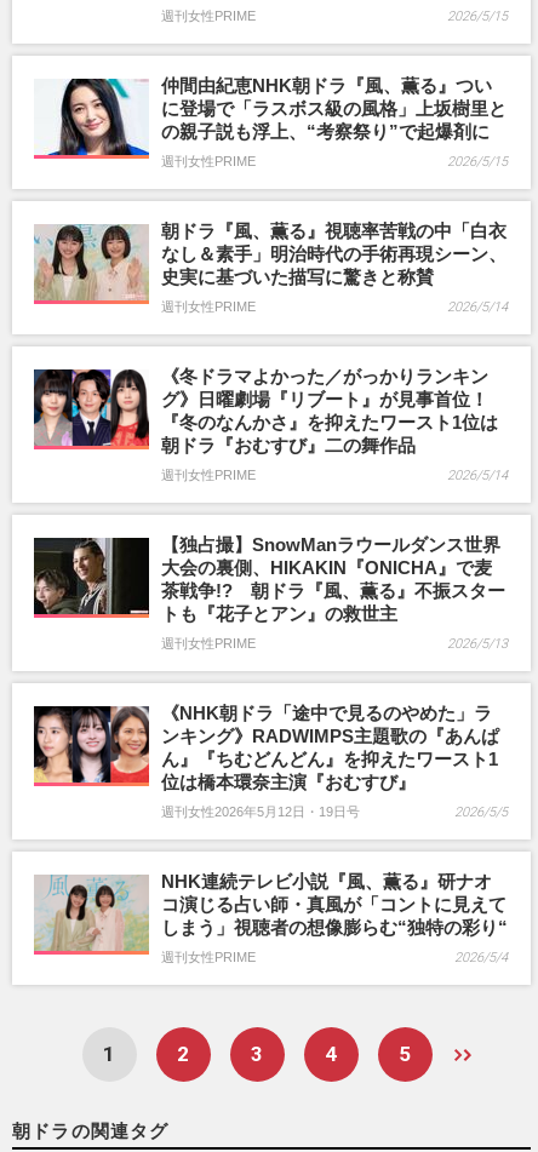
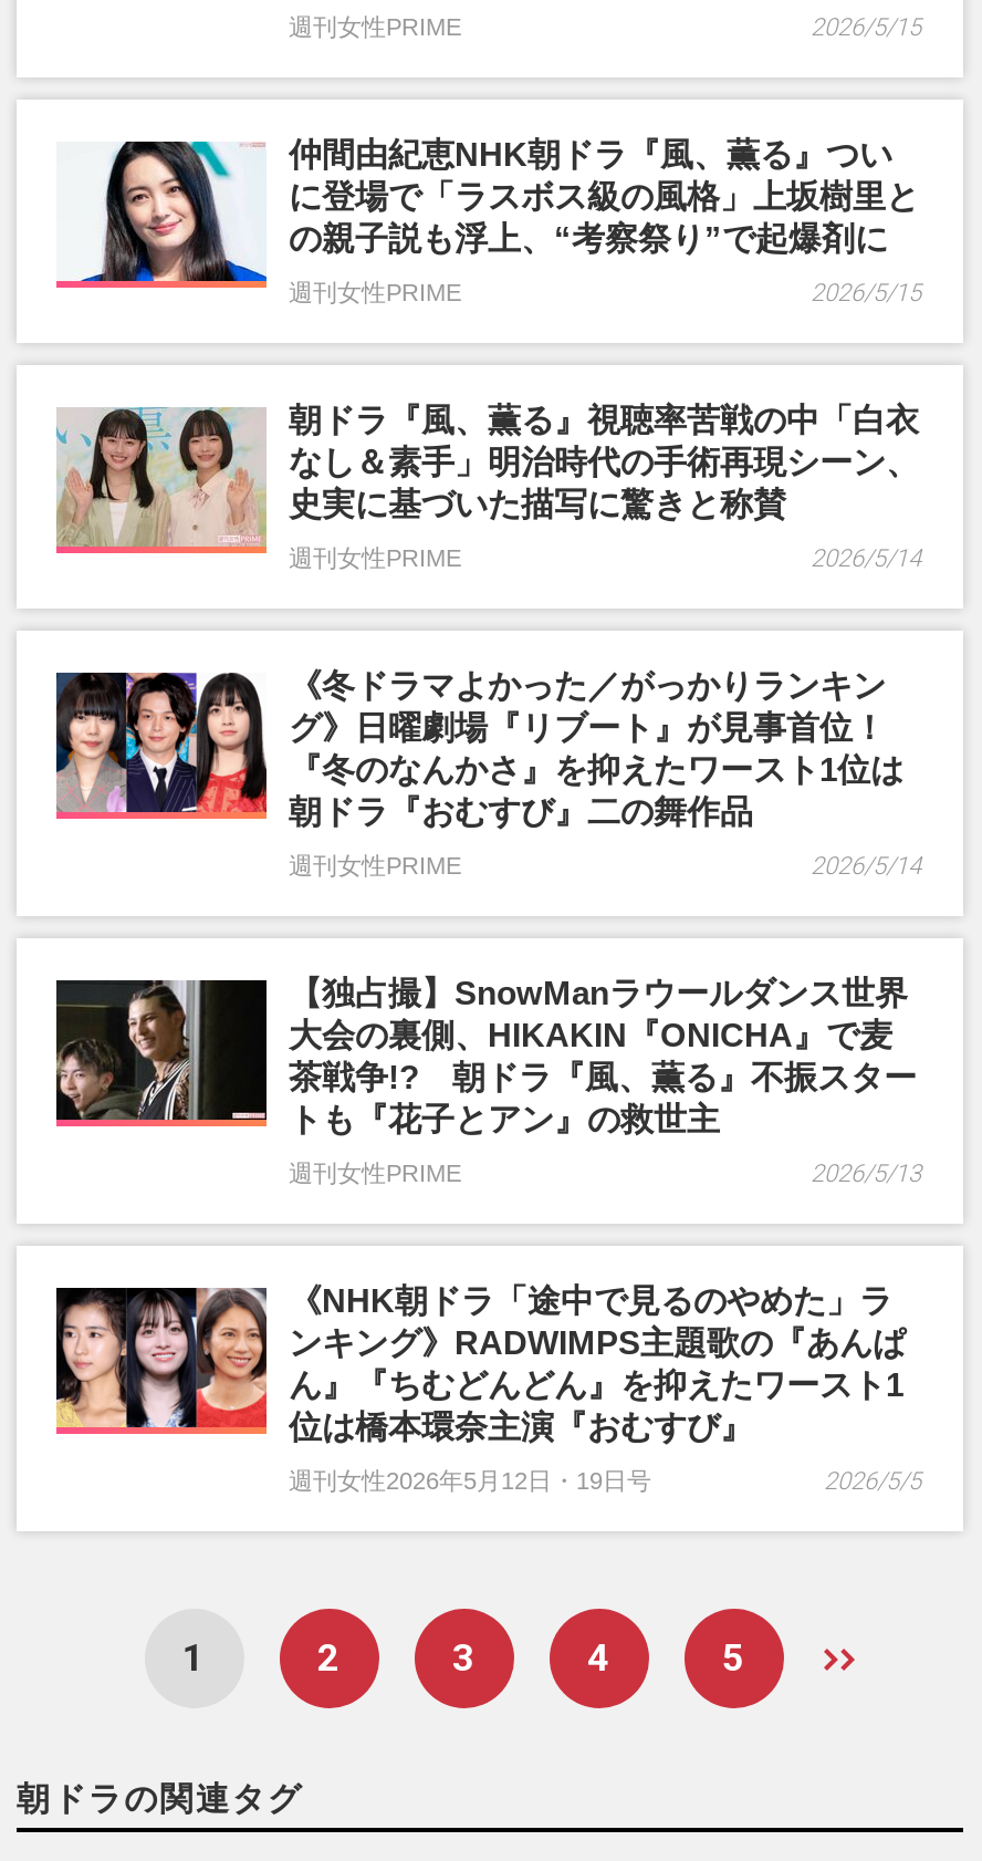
- [image]
- NHK連続テレビ小説『風、薫る』研ナオ
- コ演じる占い師・真風が「コントに見えて
- しまう」視聴者の想像膨らむ“独特の彩り“
- 週刊女性PRIME
- 2026/5/4
